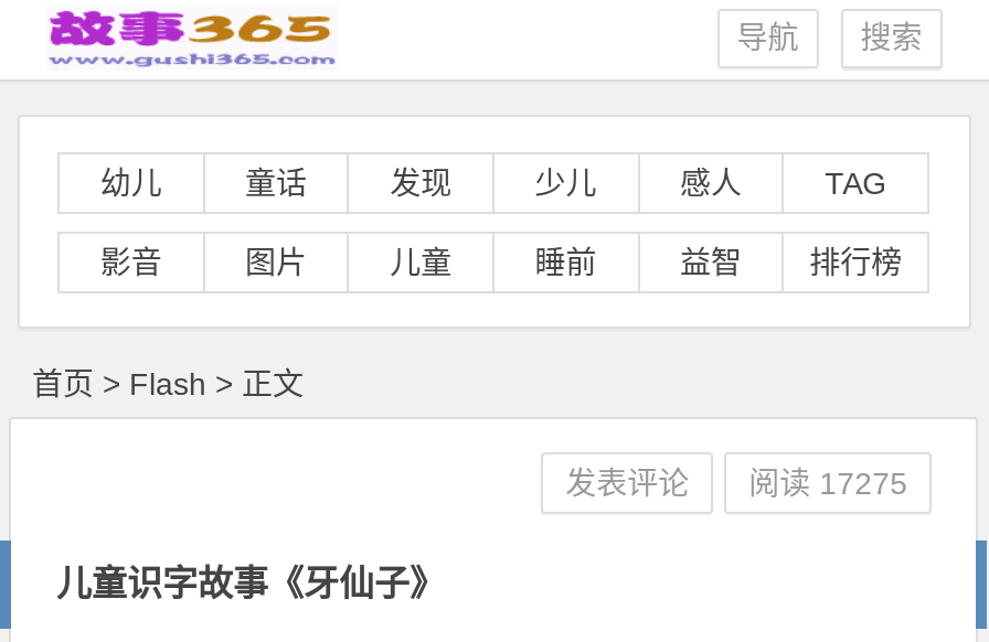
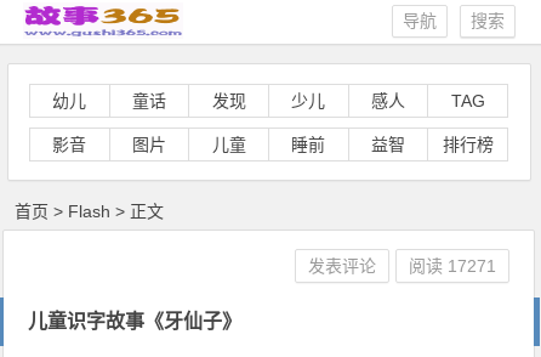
- 发表评论 阅读17275
+ 发表评论 阅读17271
